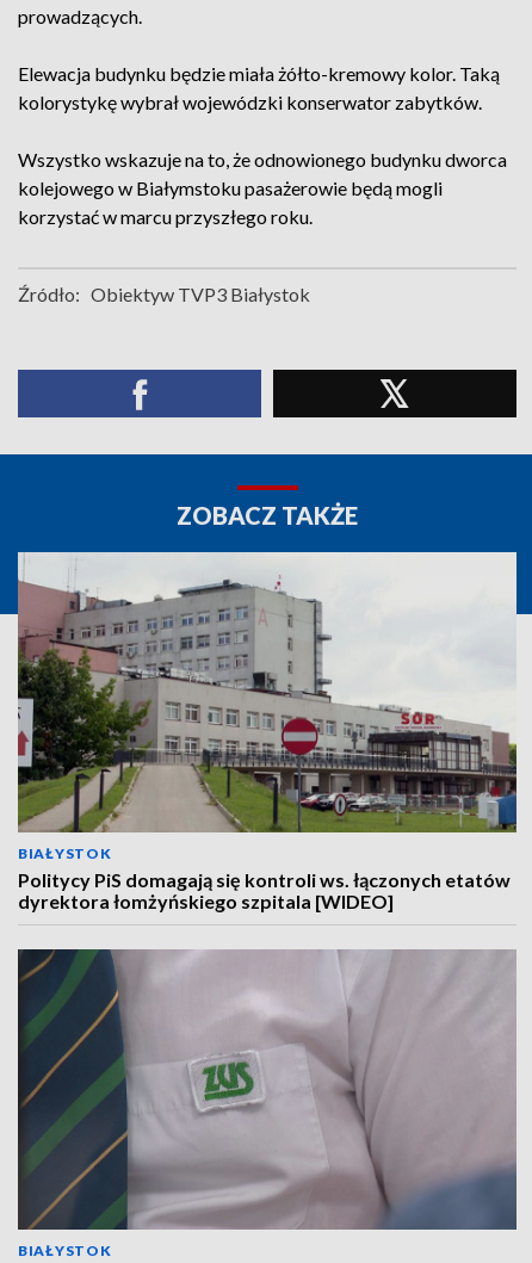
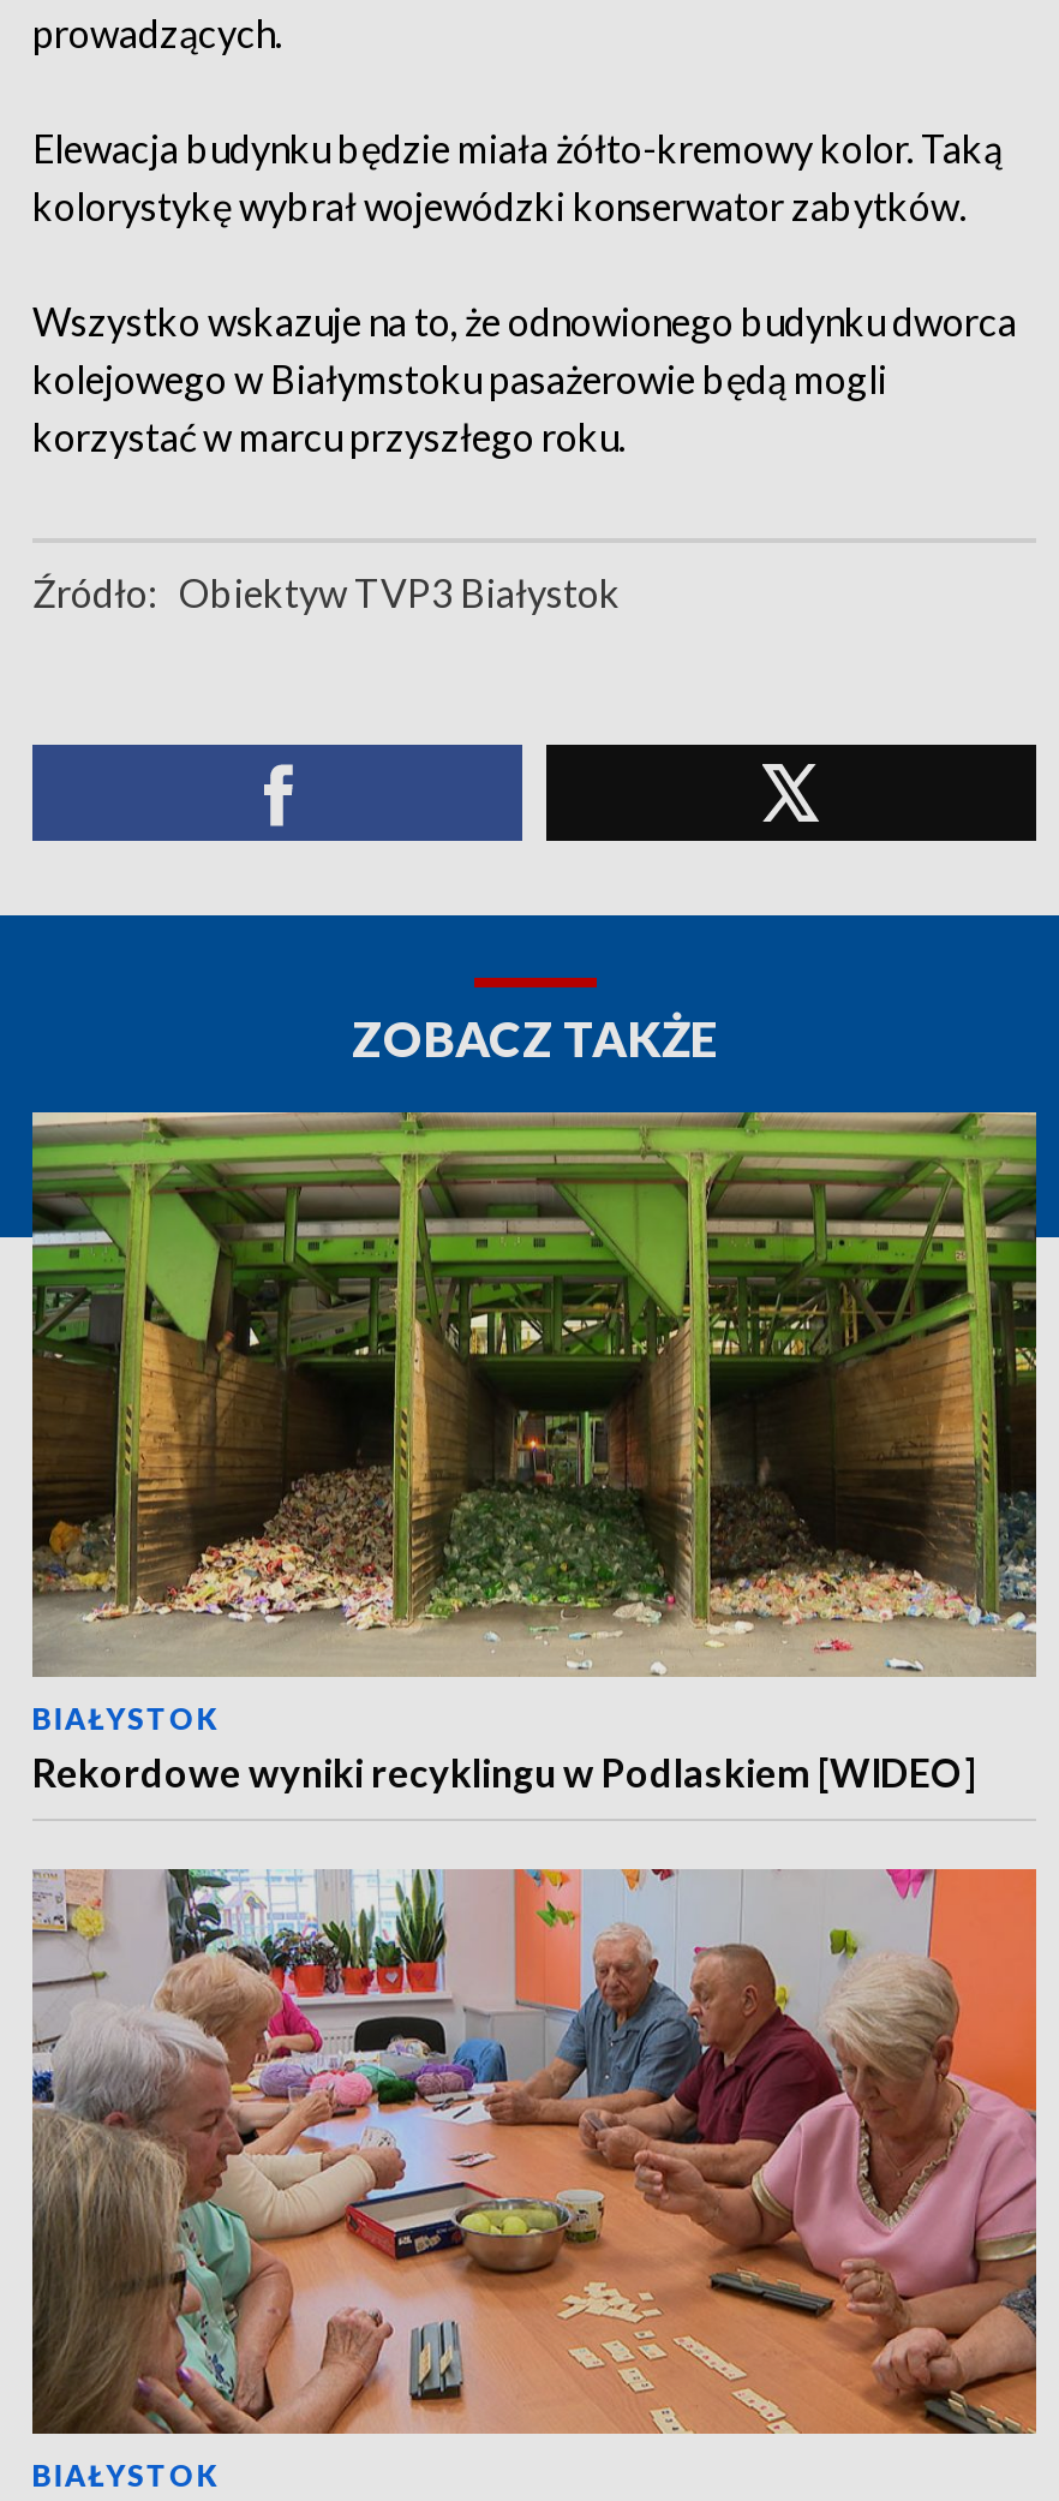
- [image]
- Politycy PiS domagają się kontroli ws. łączonych etatów
- dyrektora łomżyńskiego szpitala [WIDEO]
+ [image]
+ Rekordowe wyniki recyklingu w Podlaskiem [WIDEO]

- [image]
+ [image]
